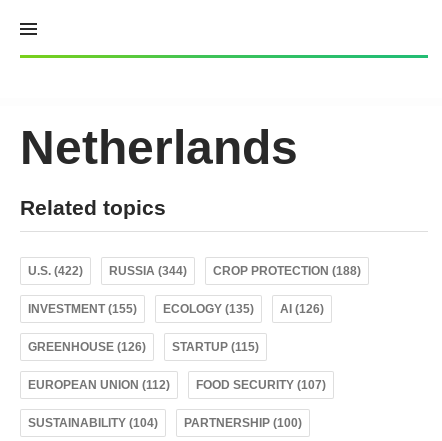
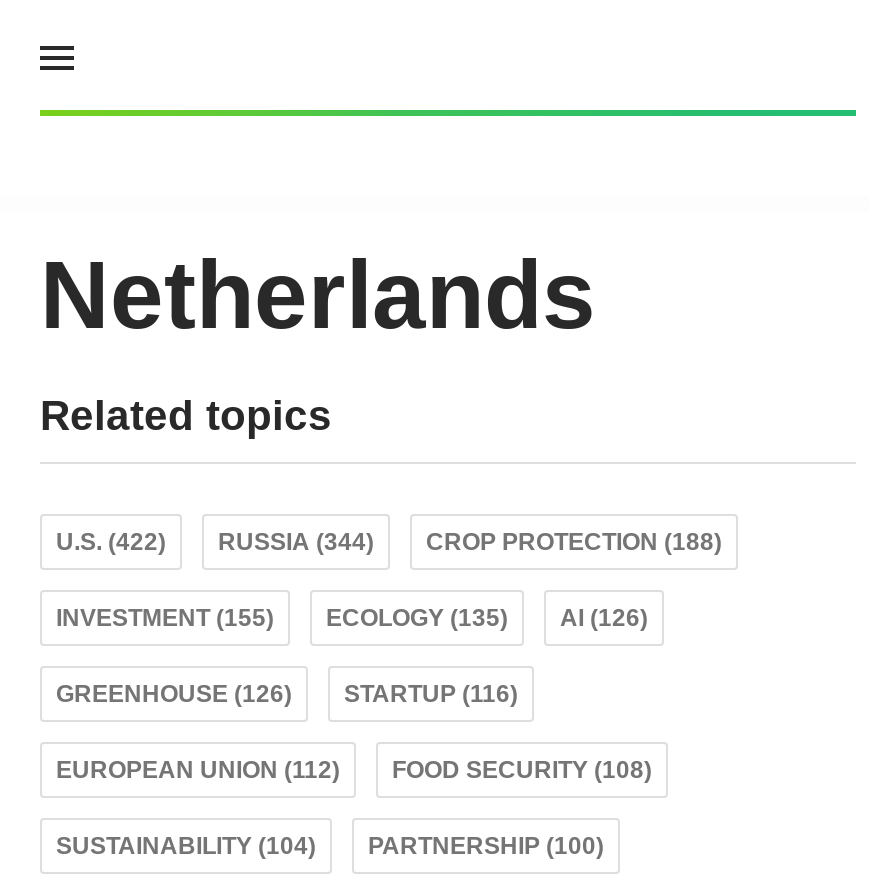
- GREENHOUSE (126) STARTUP (115)
+ GREENHOUSE (126) STARTUP (116)

- FOOD SECURITY (107)
+ FOOD SECURITY (108)
